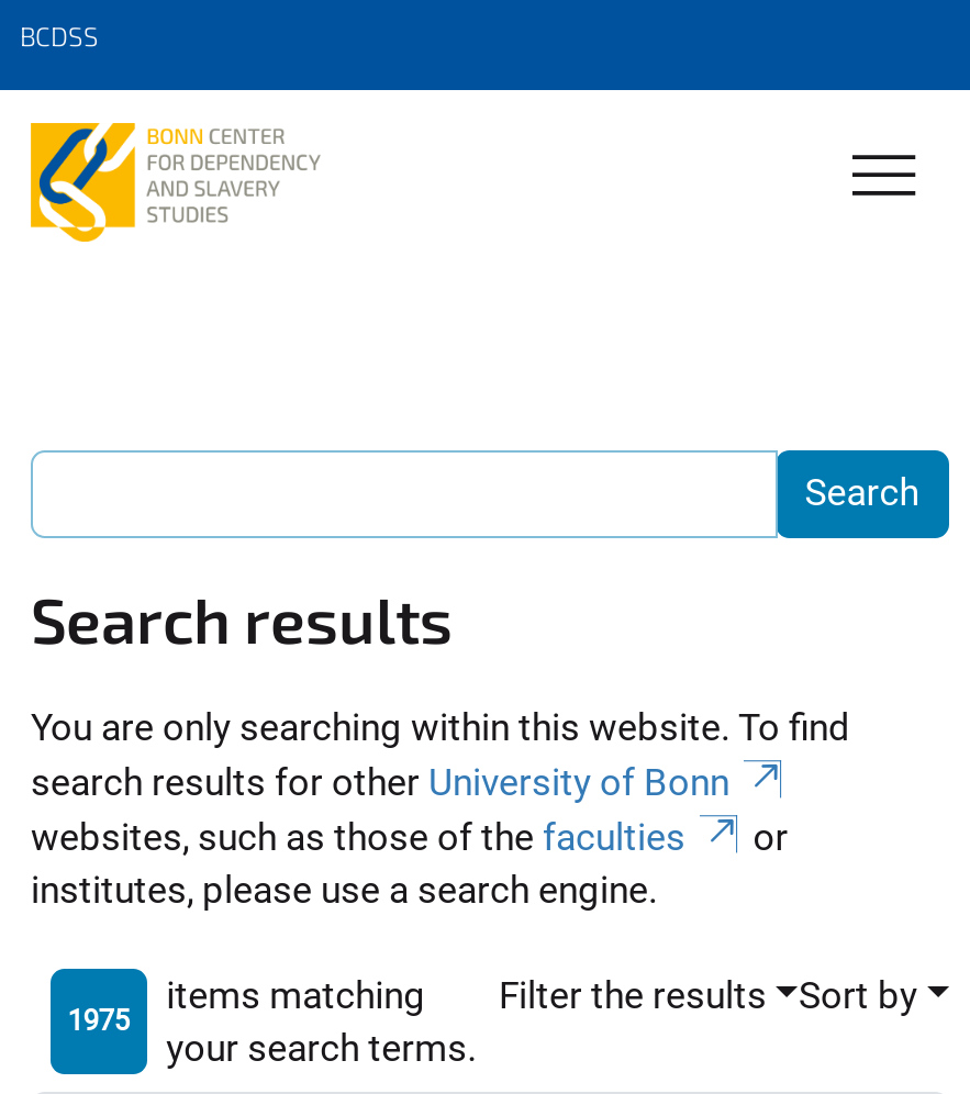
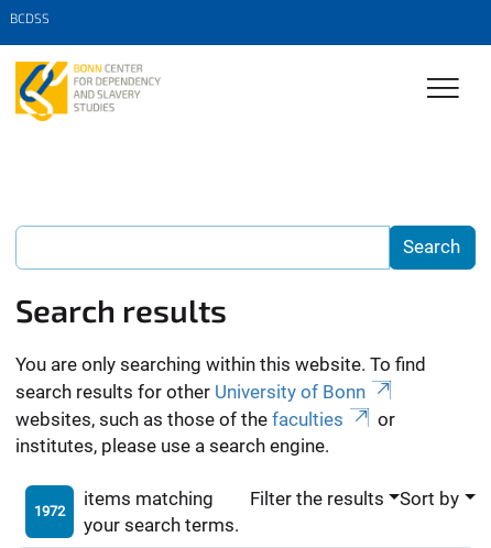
- 1975
+ 1972
